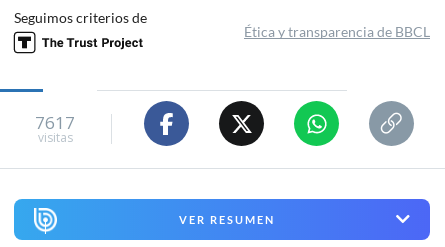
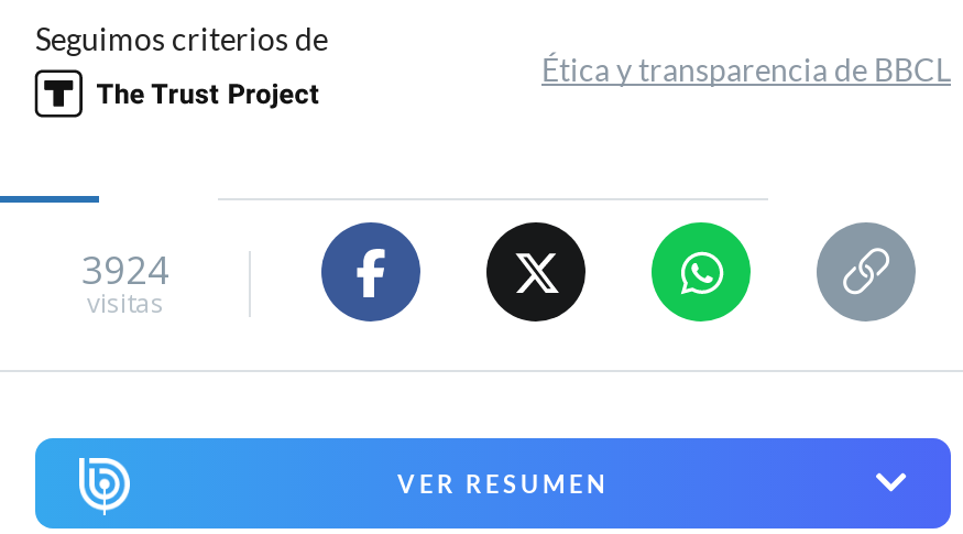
- 7617
+ 3924
